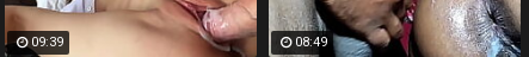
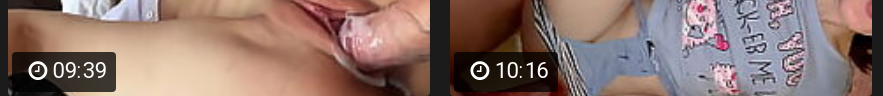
- 08:49
+ 10:16
